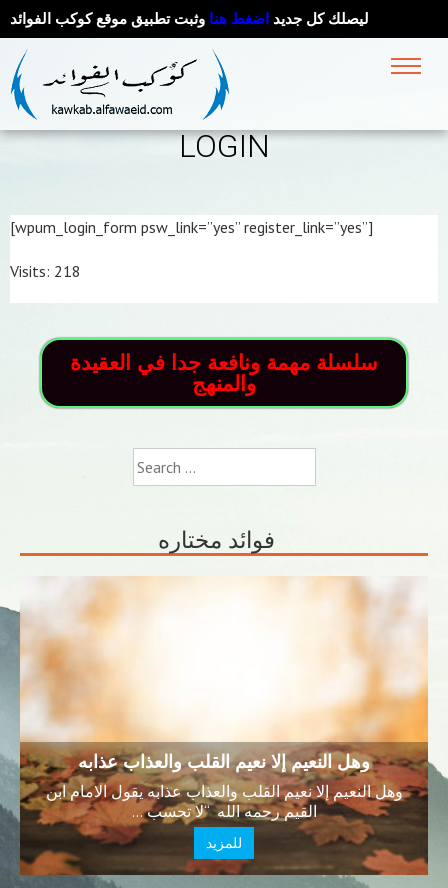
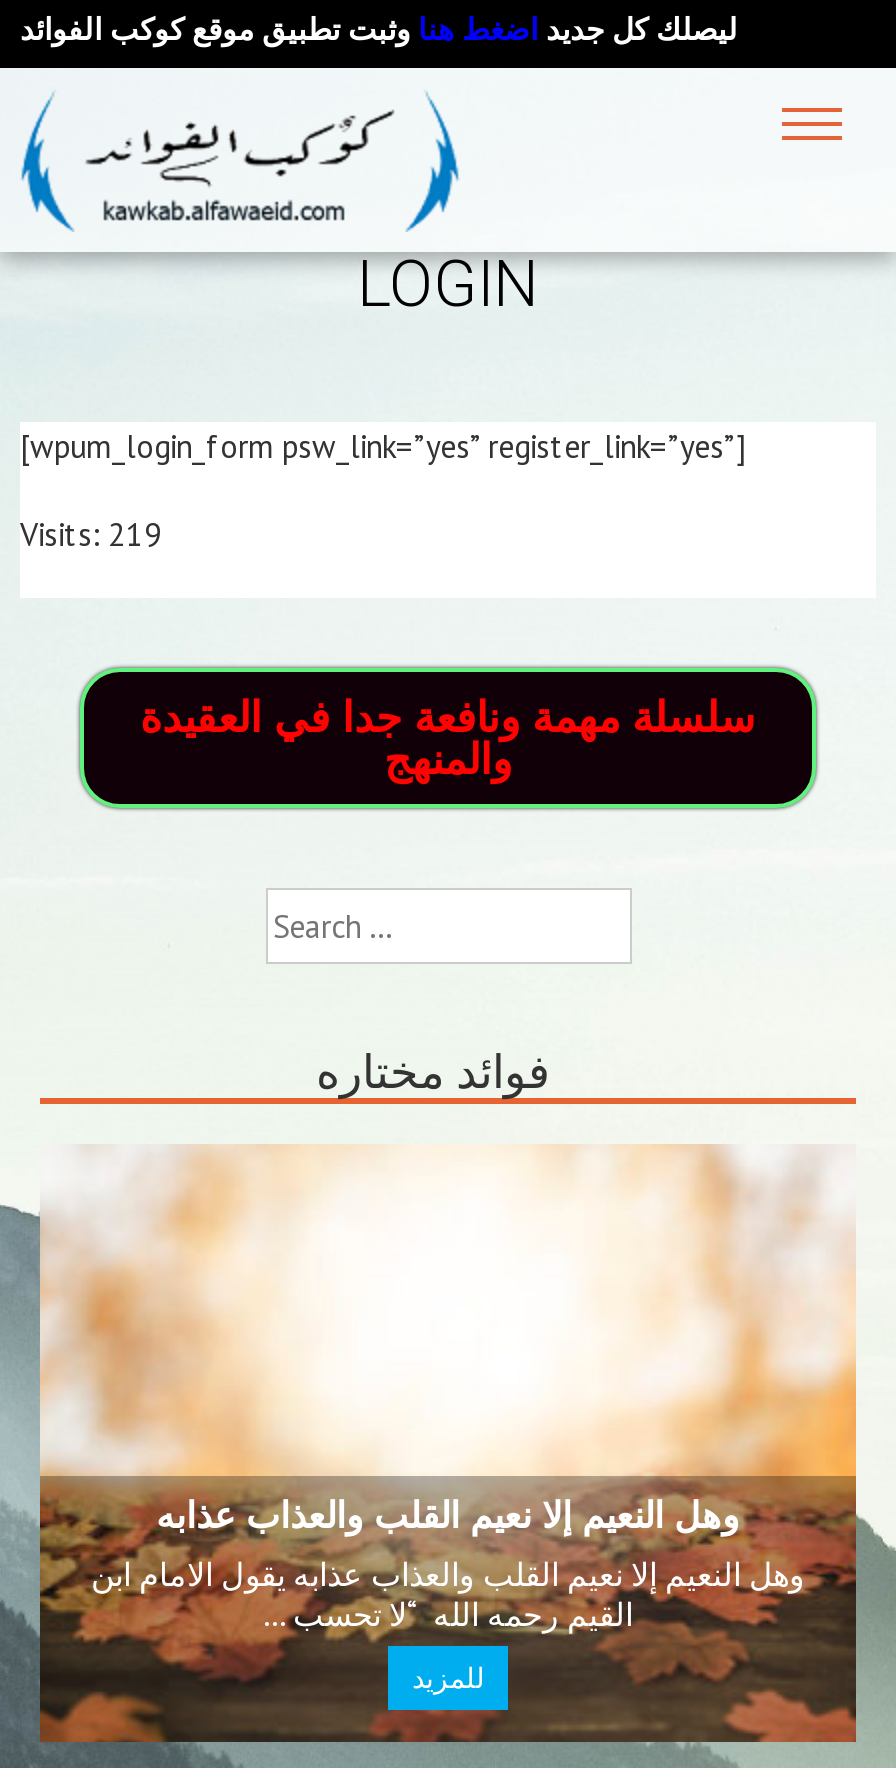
- Visits: 218
+ Visits: 219
